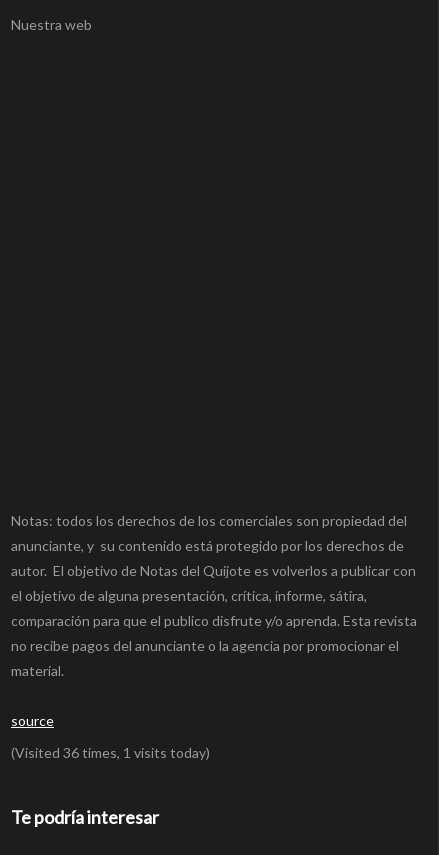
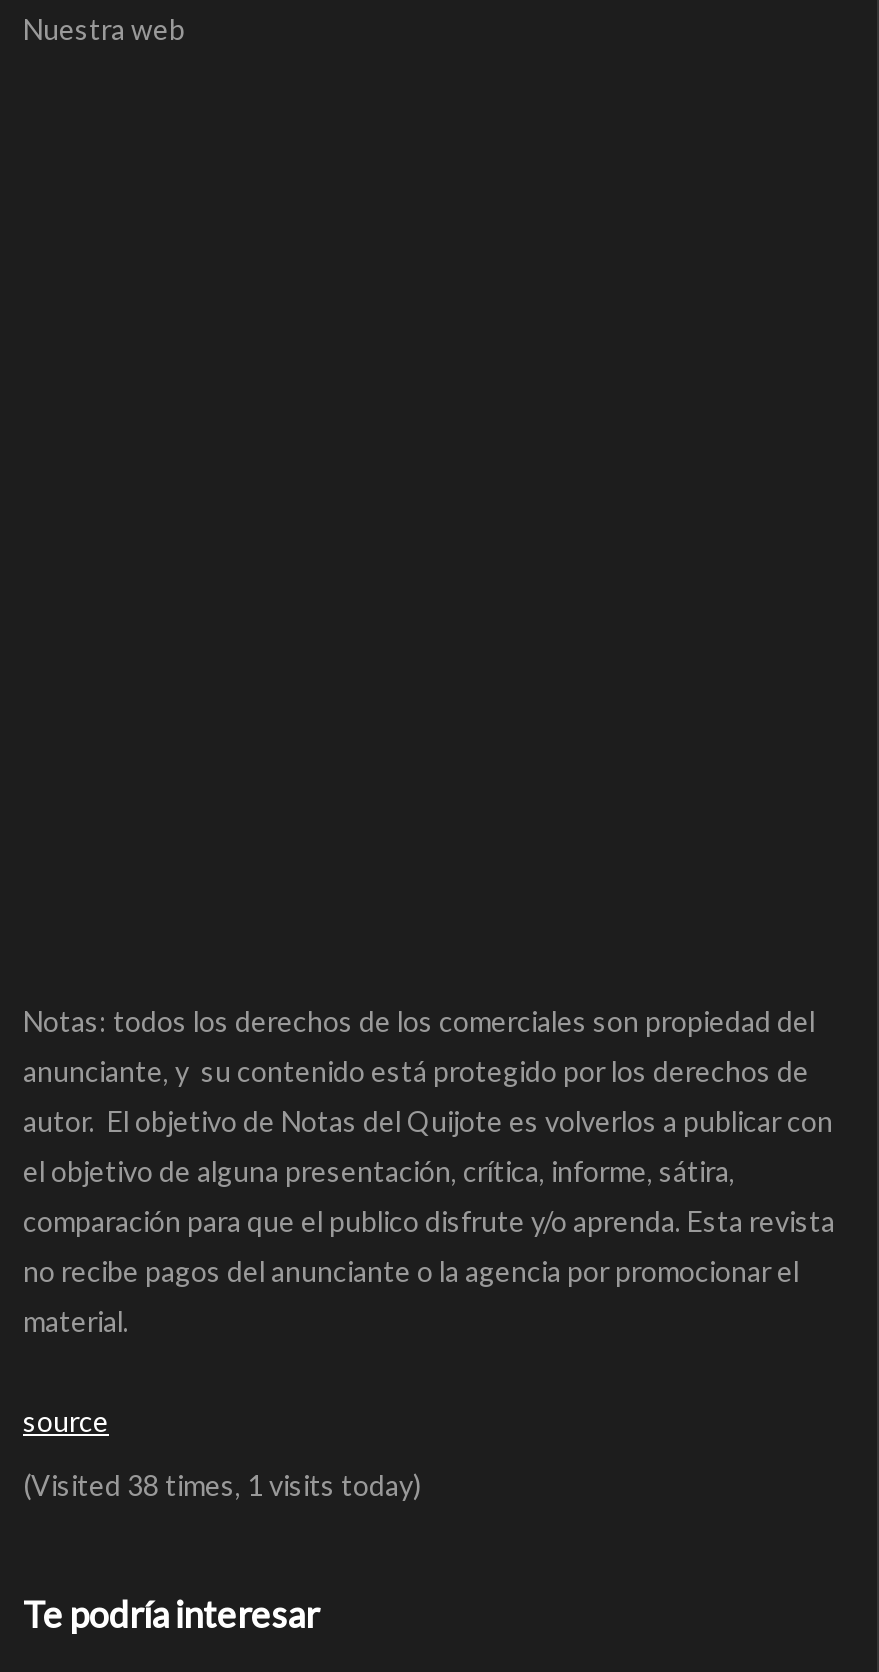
- (Visited 36 times, 1 visits today)
+ (Visited 38 times, 1 visits today)
